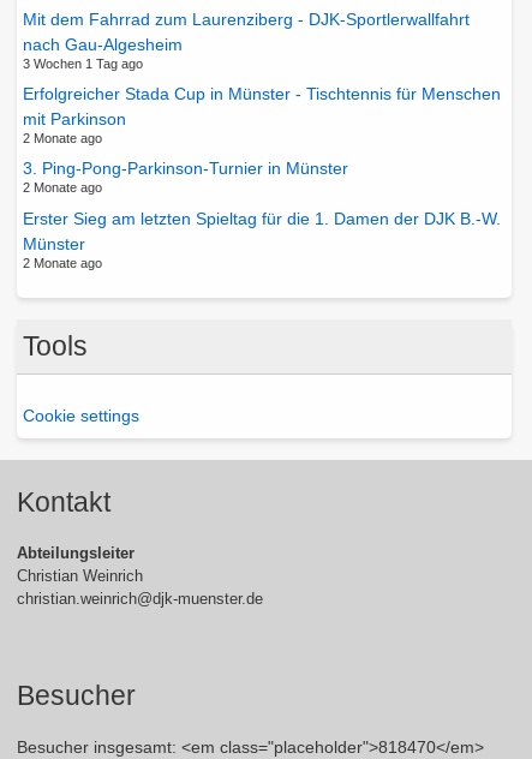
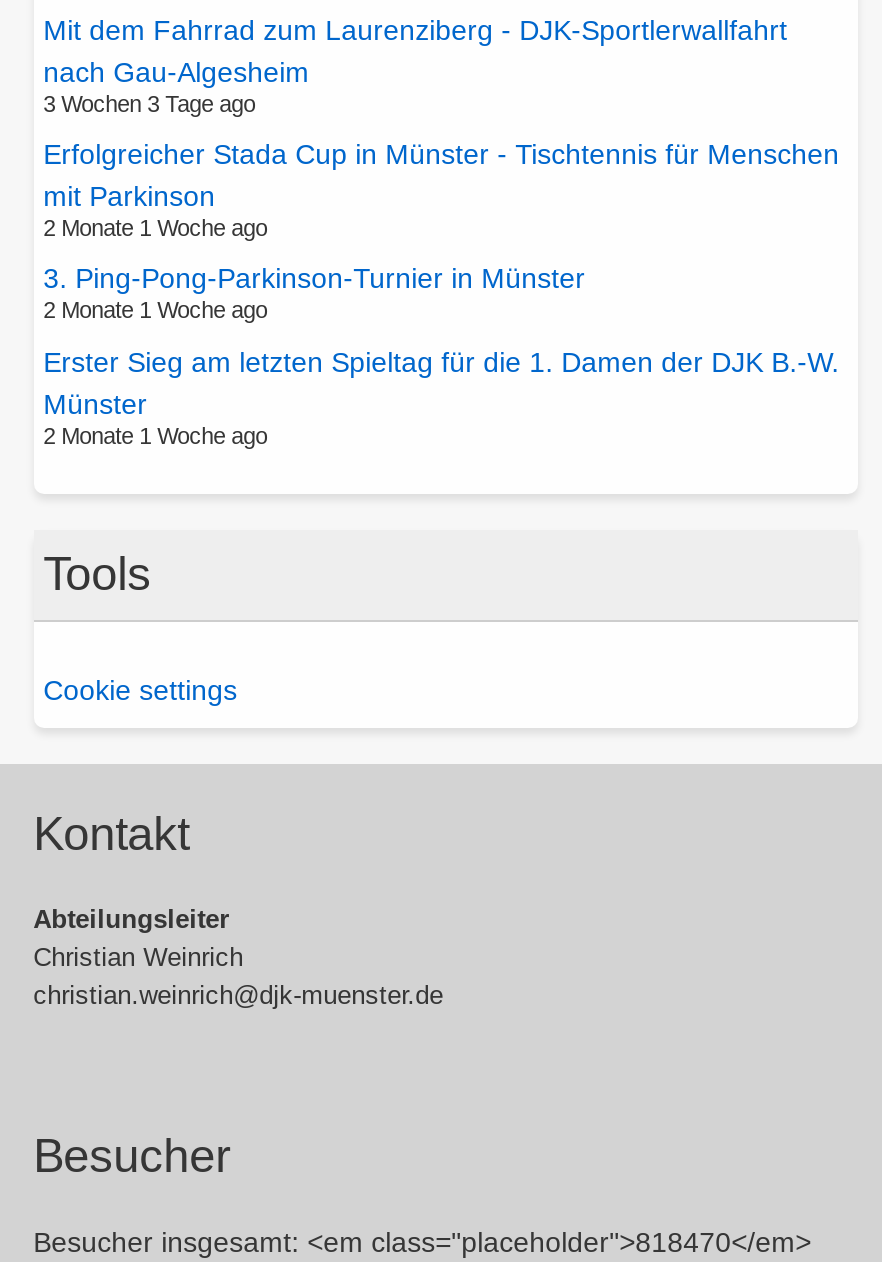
- 3 Wochen 1 Tag ago
+ 3 Wochen 3 Tage ago

- 2 Monate ago
+ 2 Monate 1 Woche ago

- 2 Monate ago
+ 2 Monate 1 Woche ago

- 2 Monate ago
+ 2 Monate 1 Woche ago
